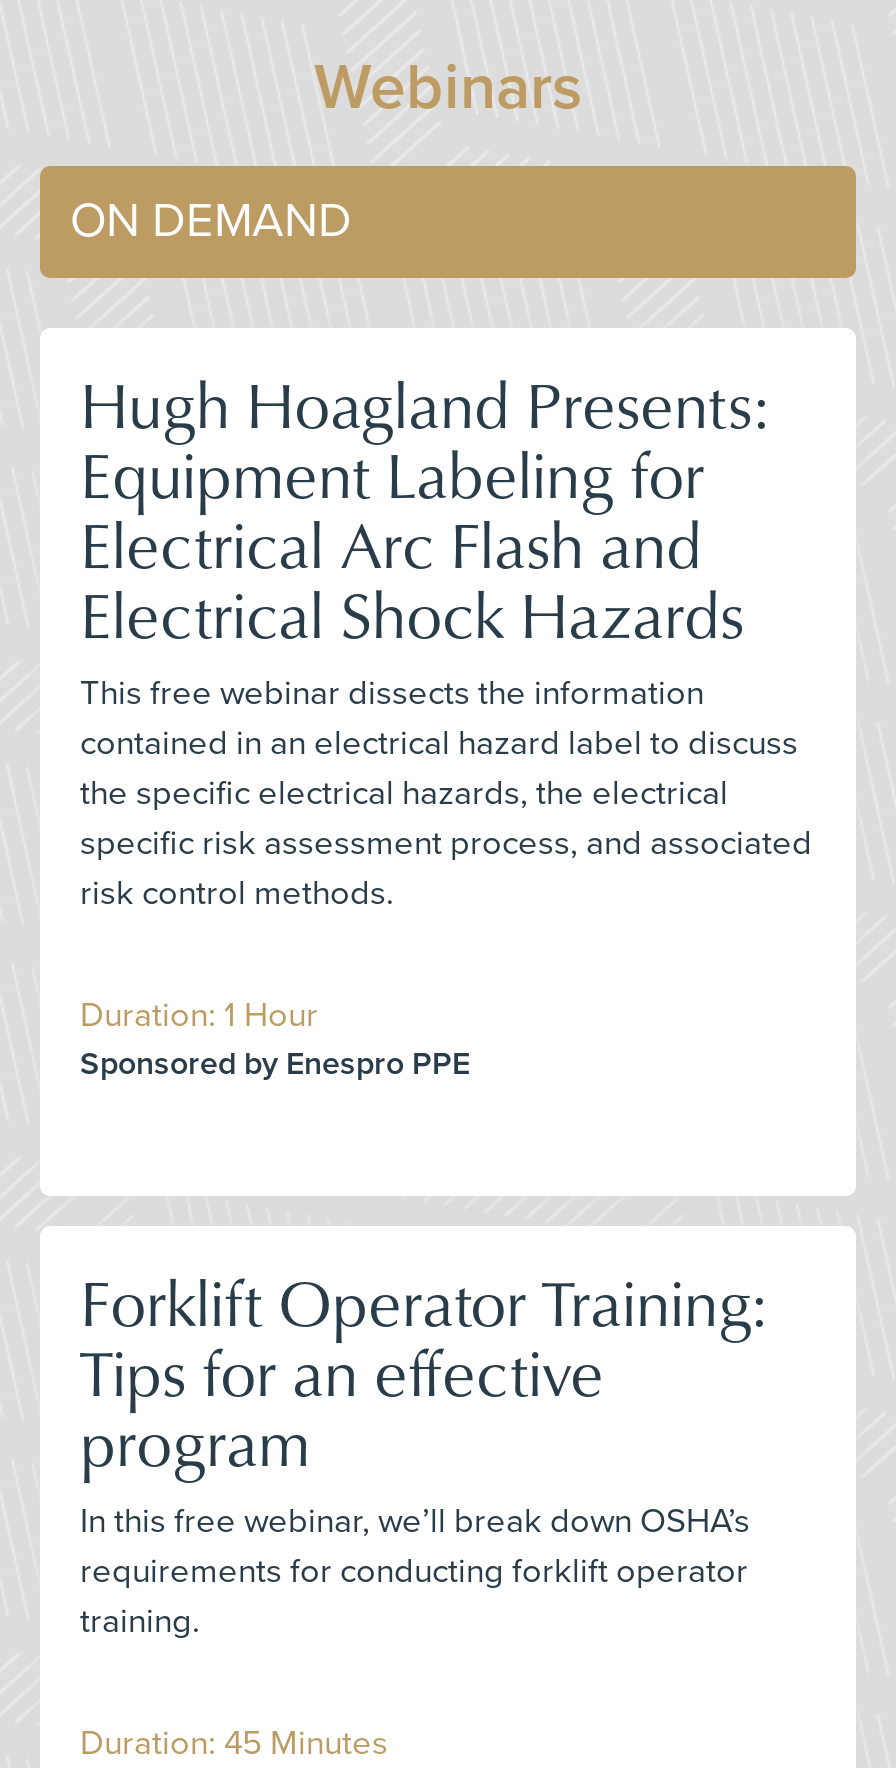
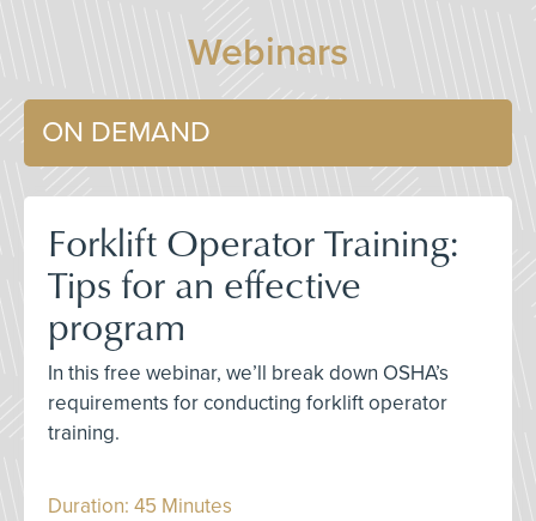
- Hugh Hoagland Presents:
- Equipment Labeling for
- Electrical Arc Flash and
- Electrical Shock Hazards
- This free webinar dissects the information
- contained in an electrical hazard label to discuss
- the specific electrical hazards, the electrical
- specific risk assessment process, and associated
- risk control methods.
- Duration: 1 Hour
- Sponsored by Enespro PPE
